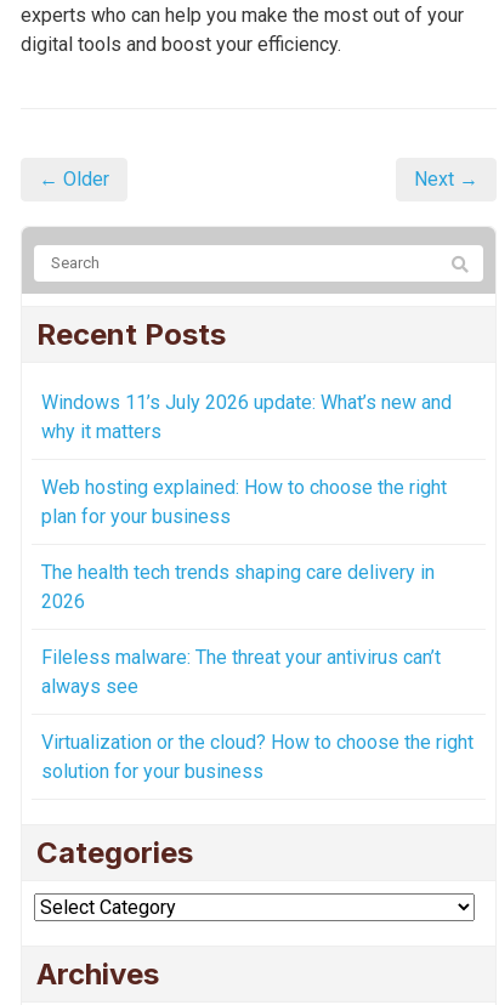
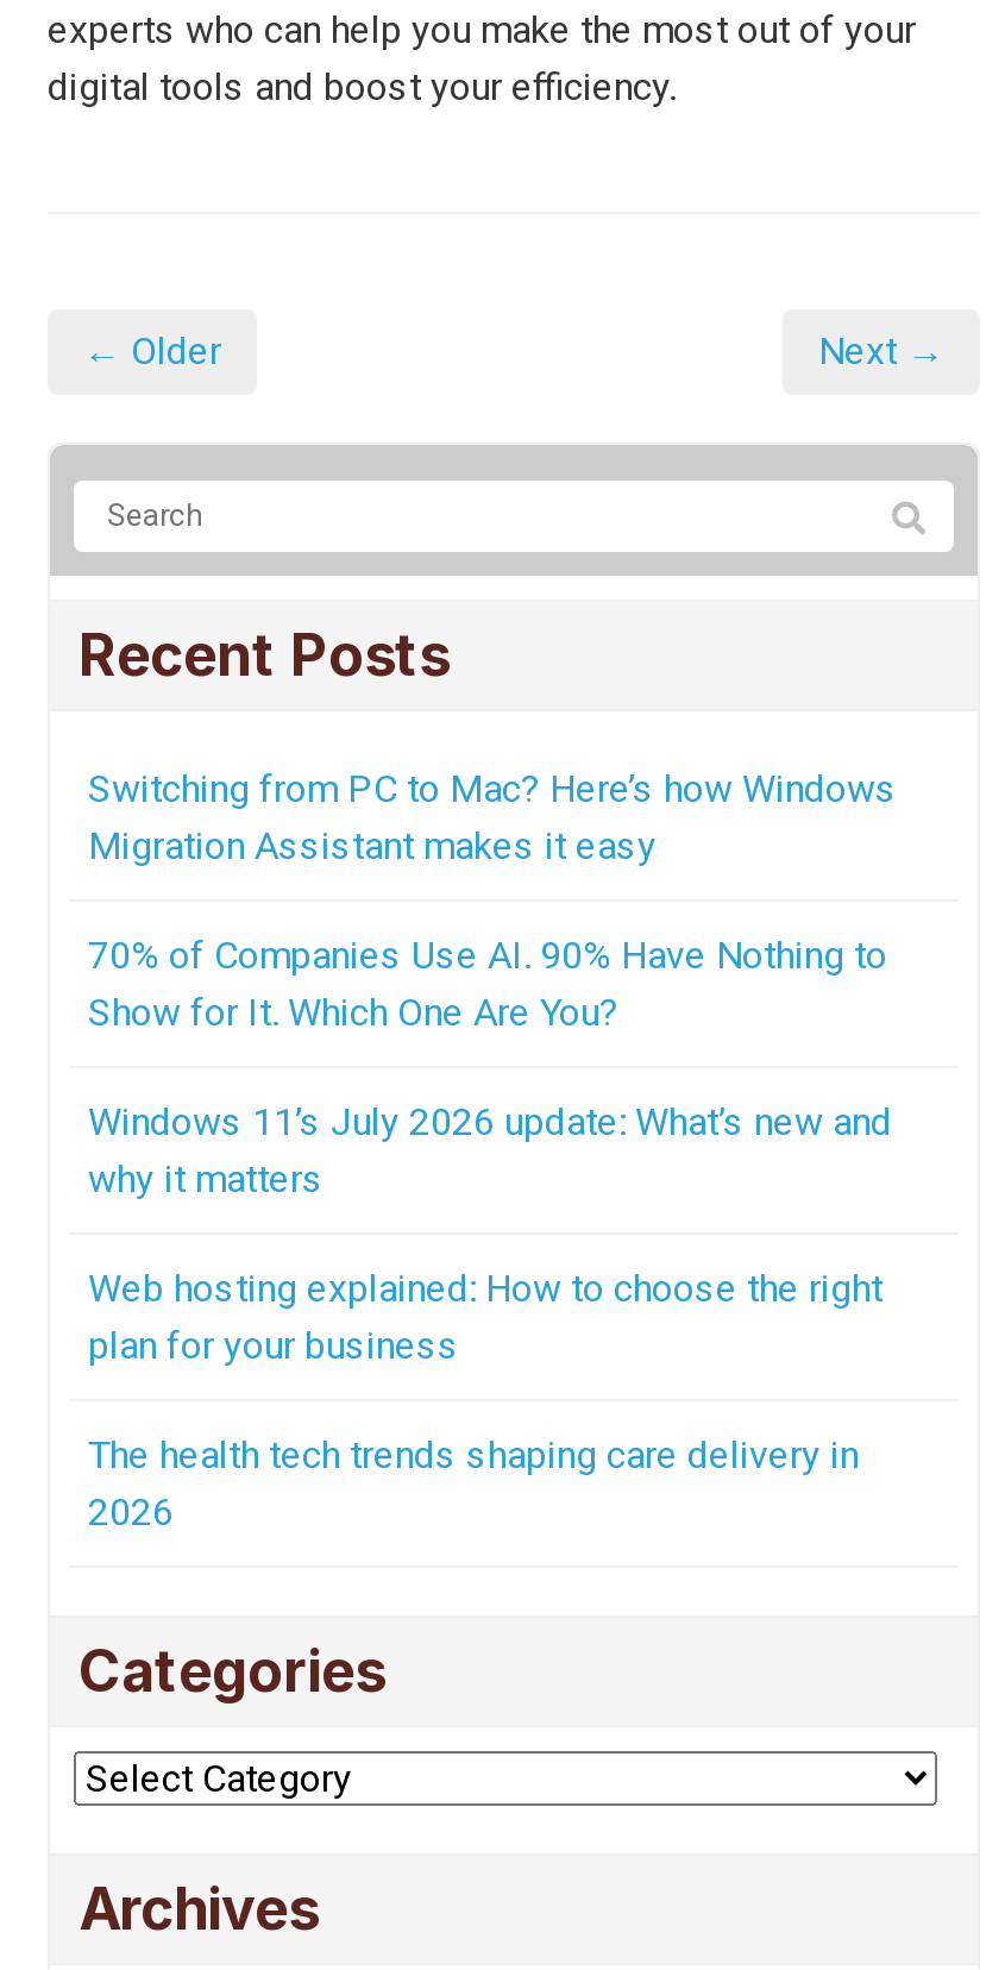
+ Switching from PC to Mac? Here’s how Windows
+ Migration Assistant makes it easy
+ 70% of Companies Use AI. 90% Have Nothing to
+ Show for It. Which One Are You?

moved down: Windows 11’s July 2026 update: What’s new and | why it matters | Web hosting explained: How to choose the right | plan for your business | The health tech trends shaping care delivery in | 2026

- Fileless malware: The threat your antivirus can’t
- always see
- Virtualization or the cloud? How to choose the right
- solution for your business
